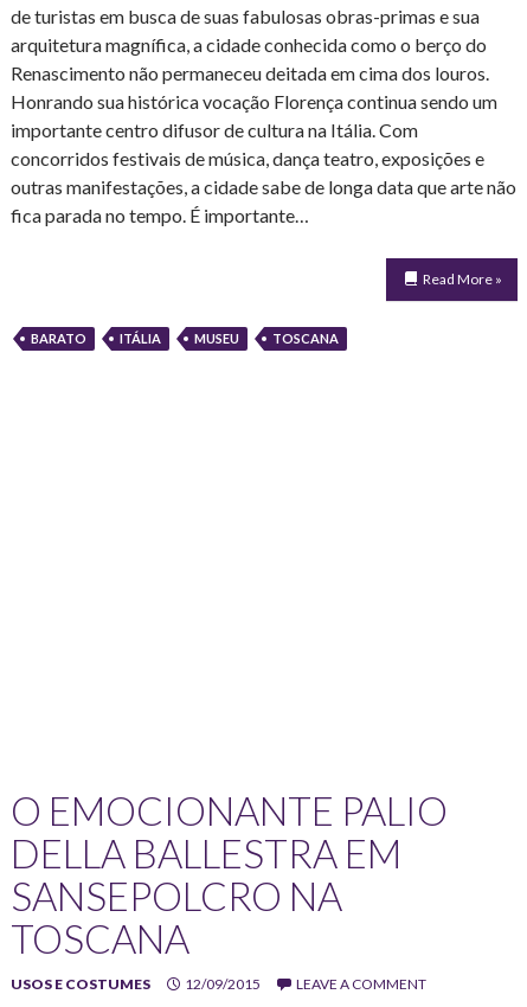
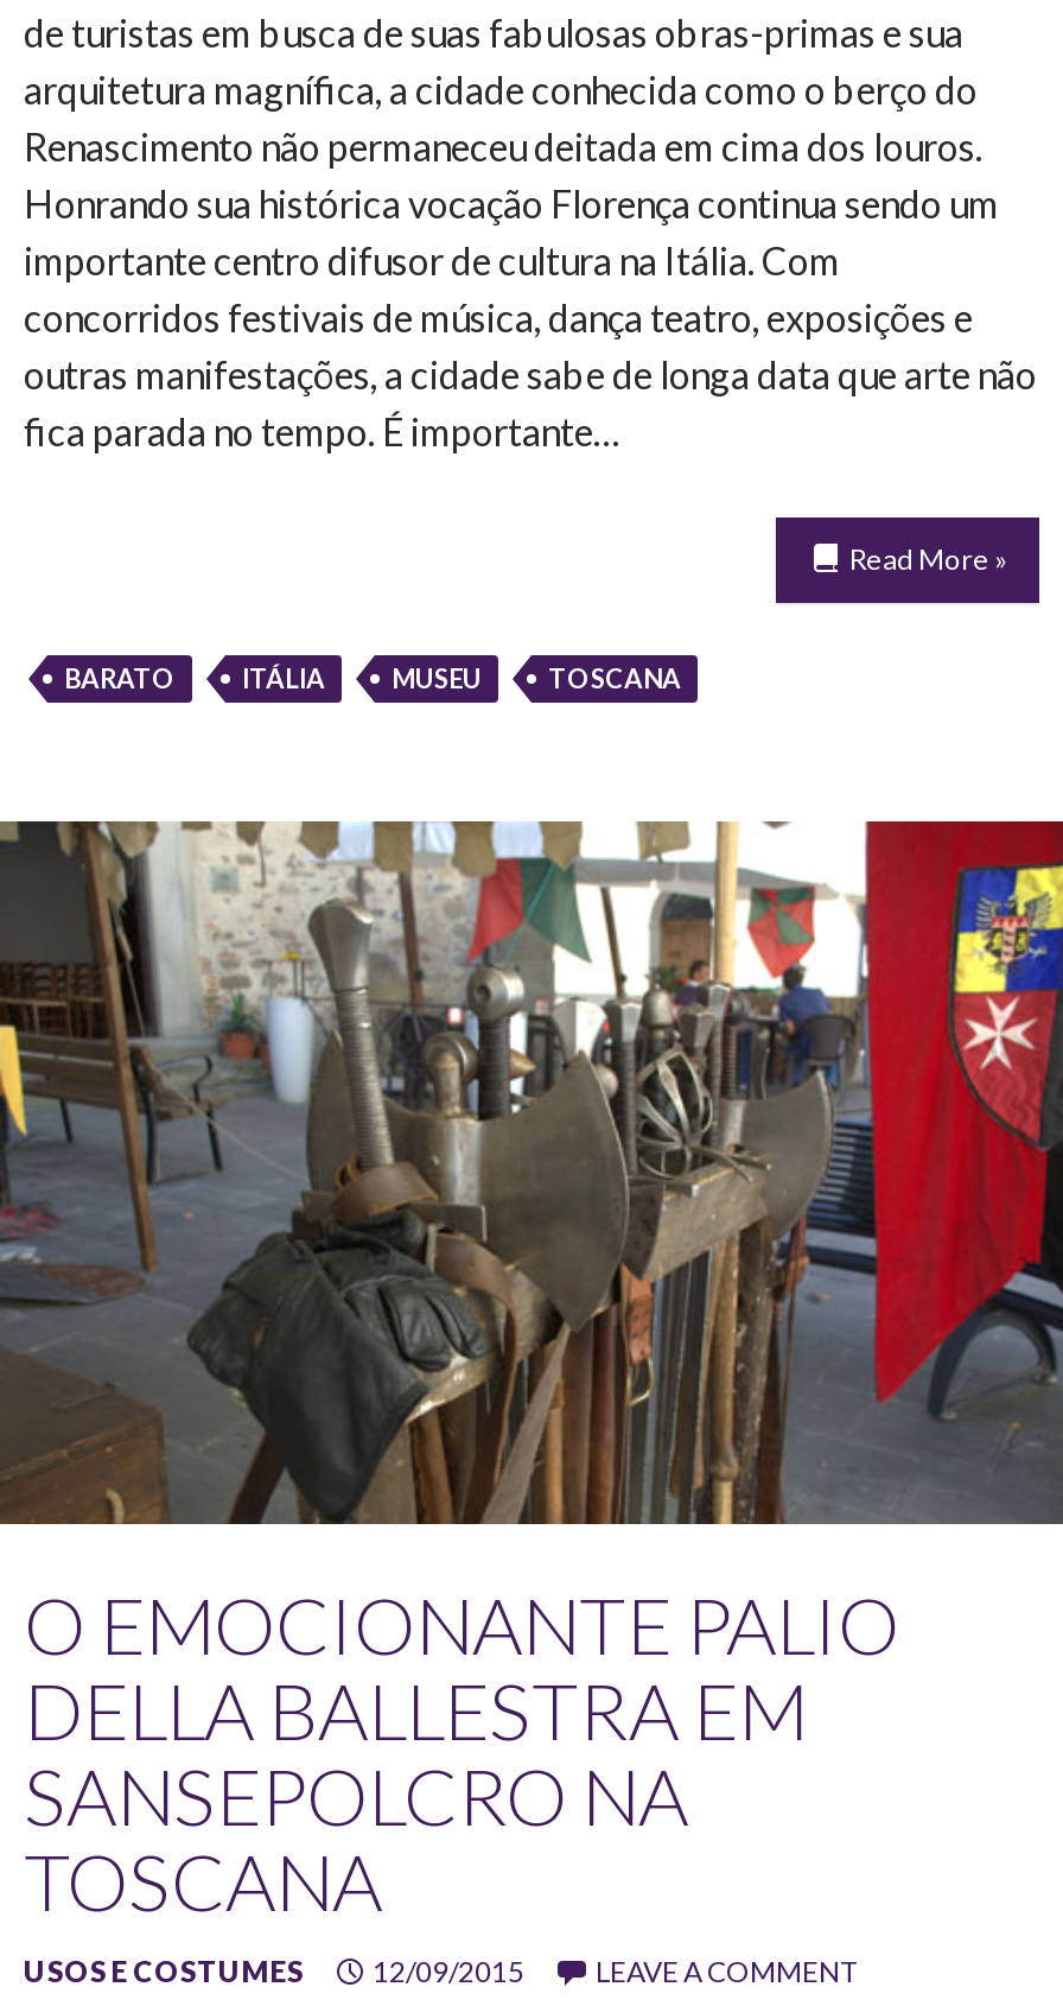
+ [image]
